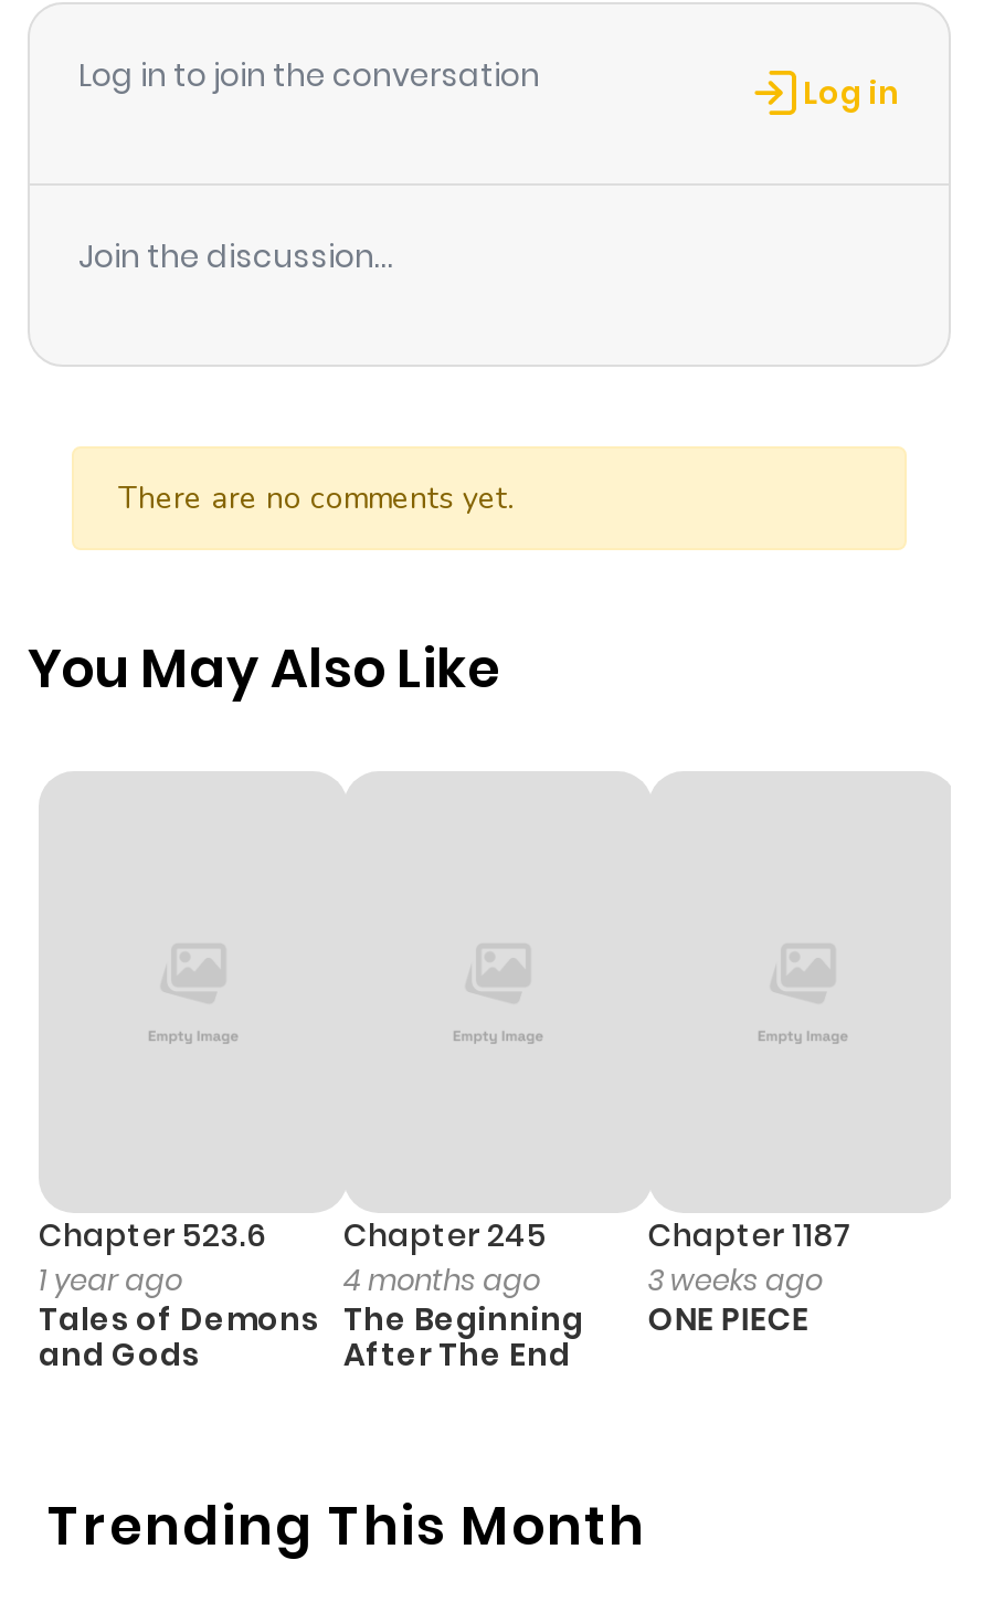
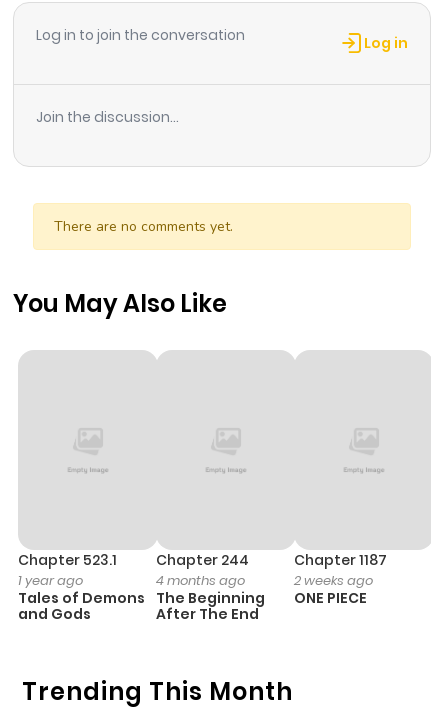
- Chapter 523.6
+ Chapter 523.1

- Chapter 245
+ Chapter 244

- 3 weeks ago
+ 2 weeks ago
